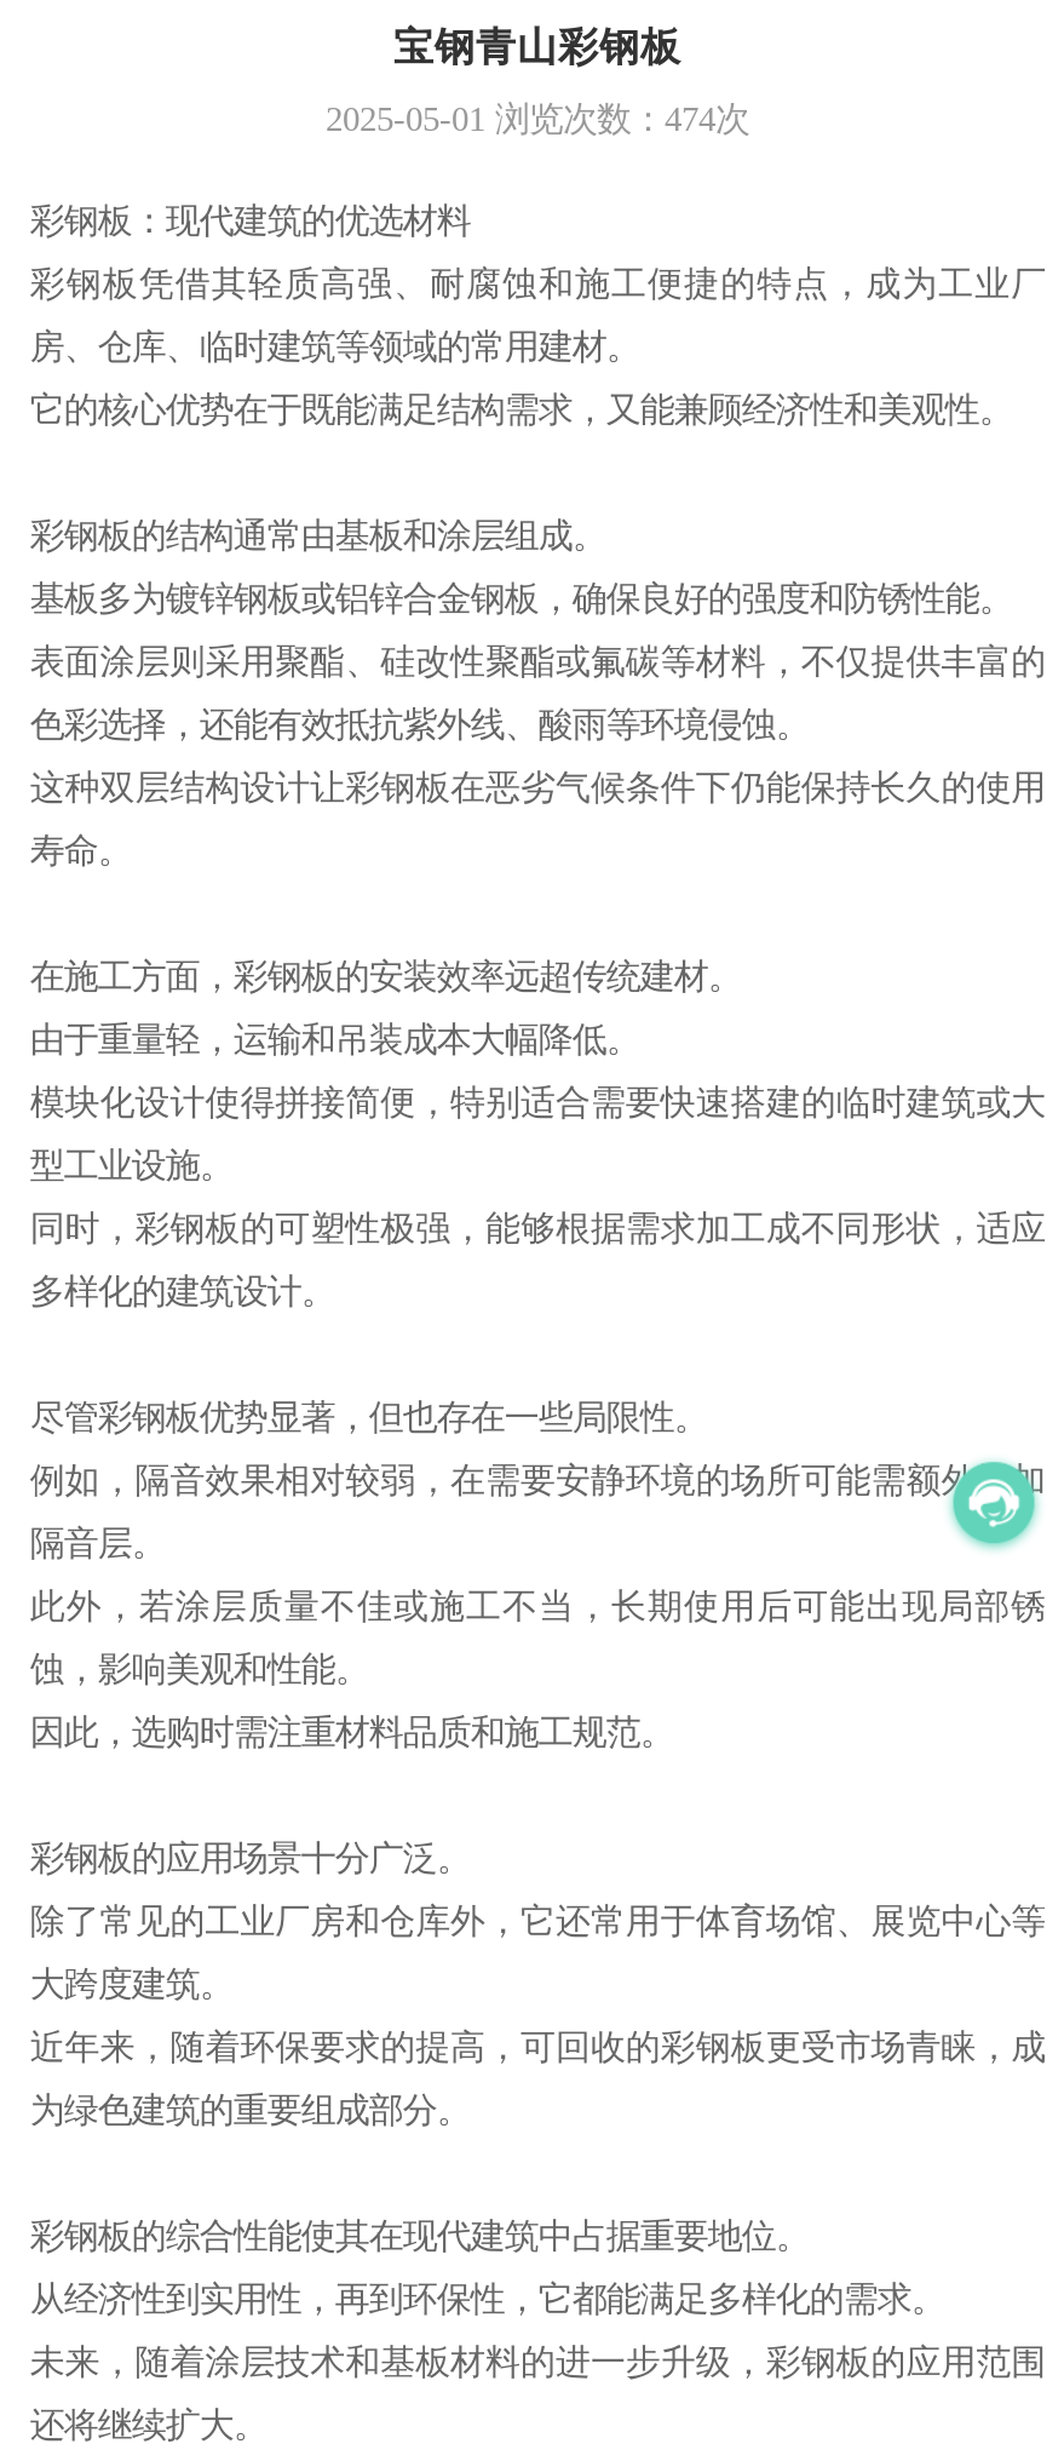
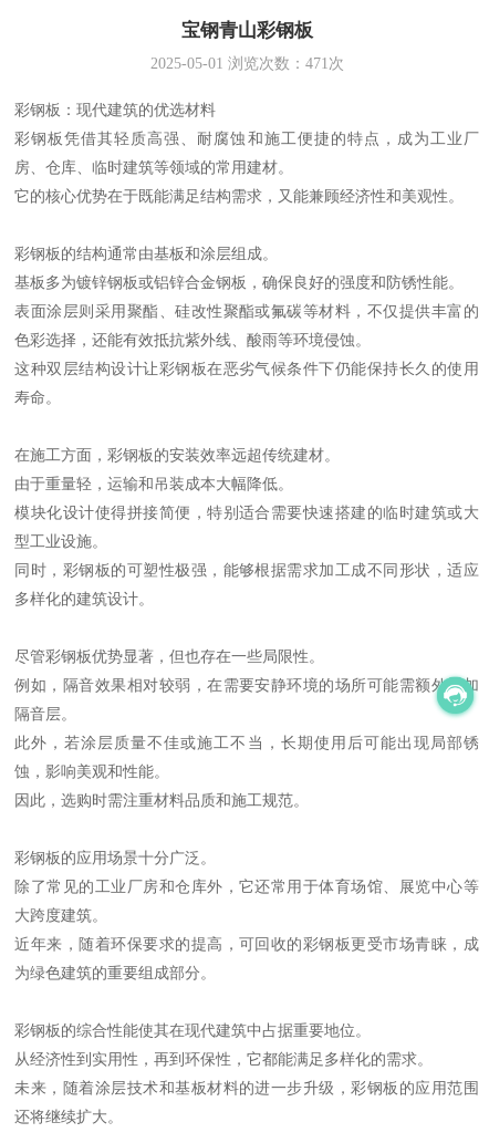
- 2025-05-01浏览次数：474次
+ 2025-05-01浏览次数：471次
